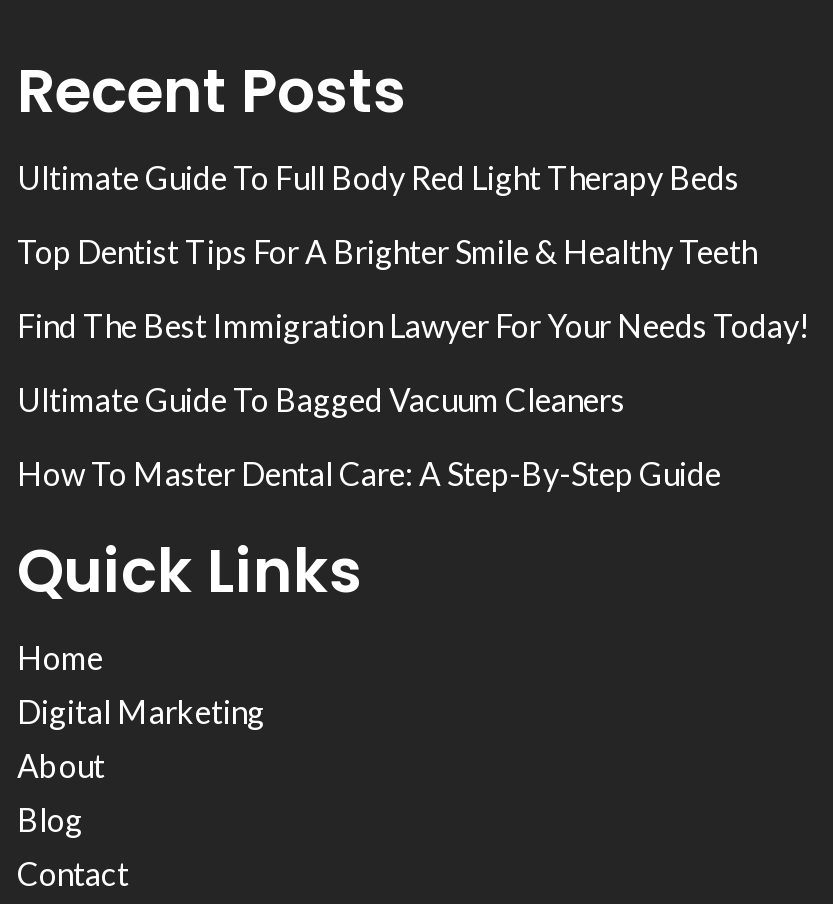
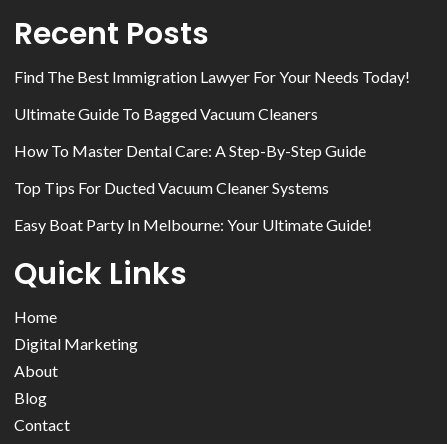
- Ultimate Guide To Full Body Red Light Therapy Beds
- Top Dentist Tips For A Brighter Smile & Healthy Teeth

moved up: Find The Best Immigration Lawyer For Your Needs Today! | Ultimate Guide To Bagged Vacuum Cleaners | How To Master Dental Care: A Step-By-Step Guide

+ Top Tips For Ducted Vacuum Cleaner Systems
+ Easy Boat Party In Melbourne: Your Ultimate Guide!
